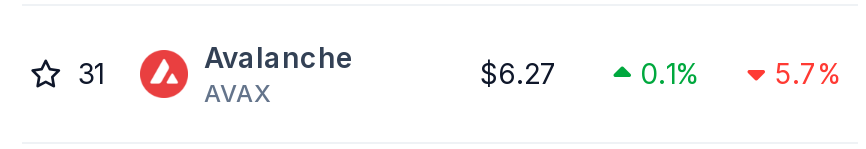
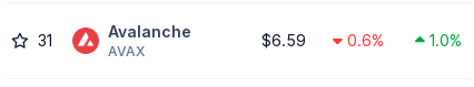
- $6.27
+ $6.59

- 0.1%
+ 0.6%

- 5.7%
+ 1.0%
